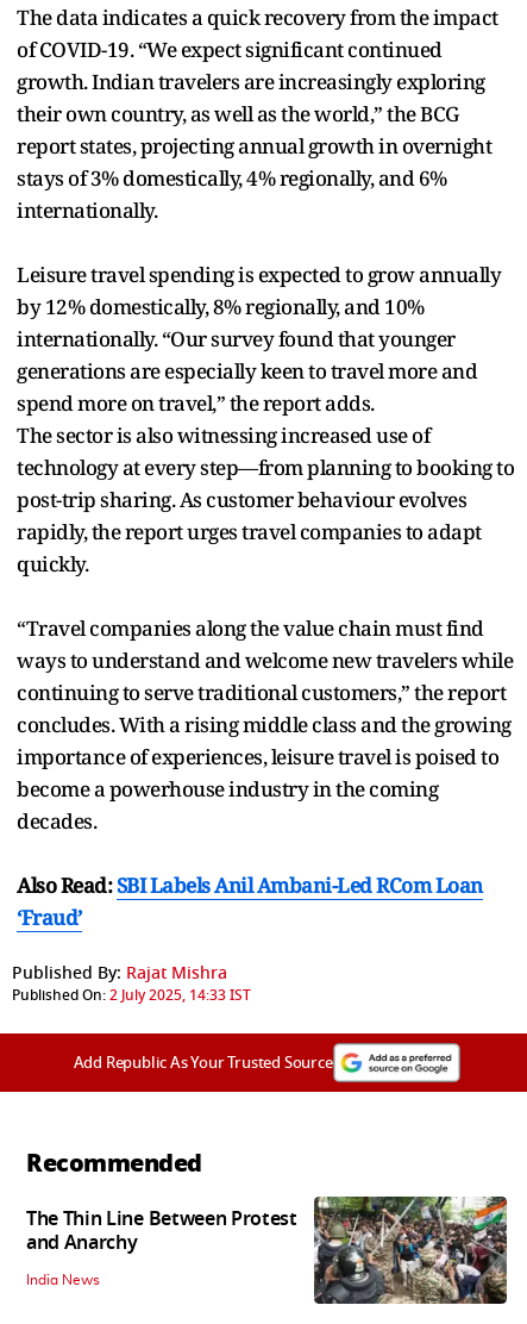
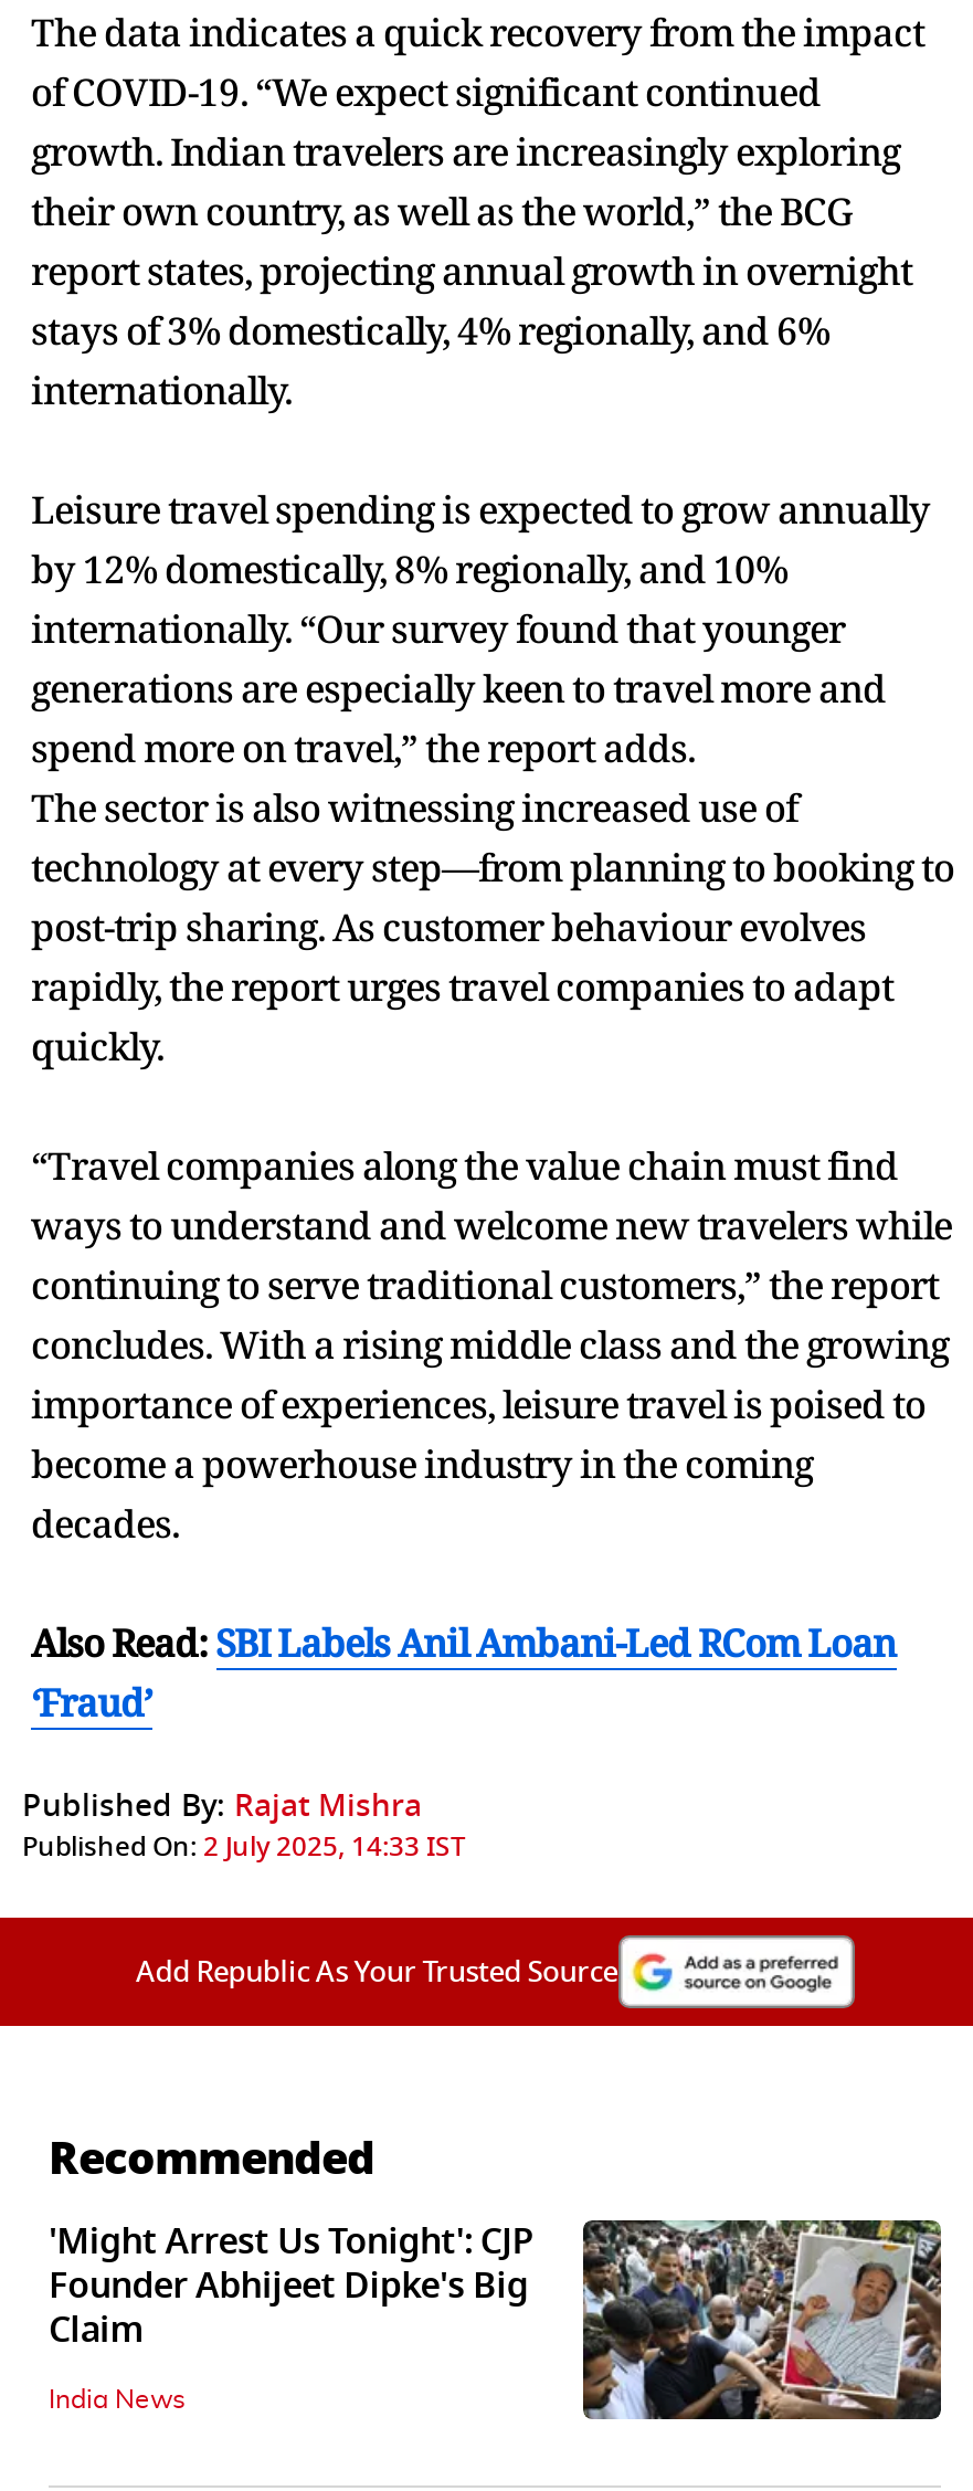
- [image]
- The Thin Line Between Protest
- and Anarchy
+ [image]
+ 'Might Arrest Us Tonight': CJP
+ Founder Abhijeet Dipke's Big
+ Claim
